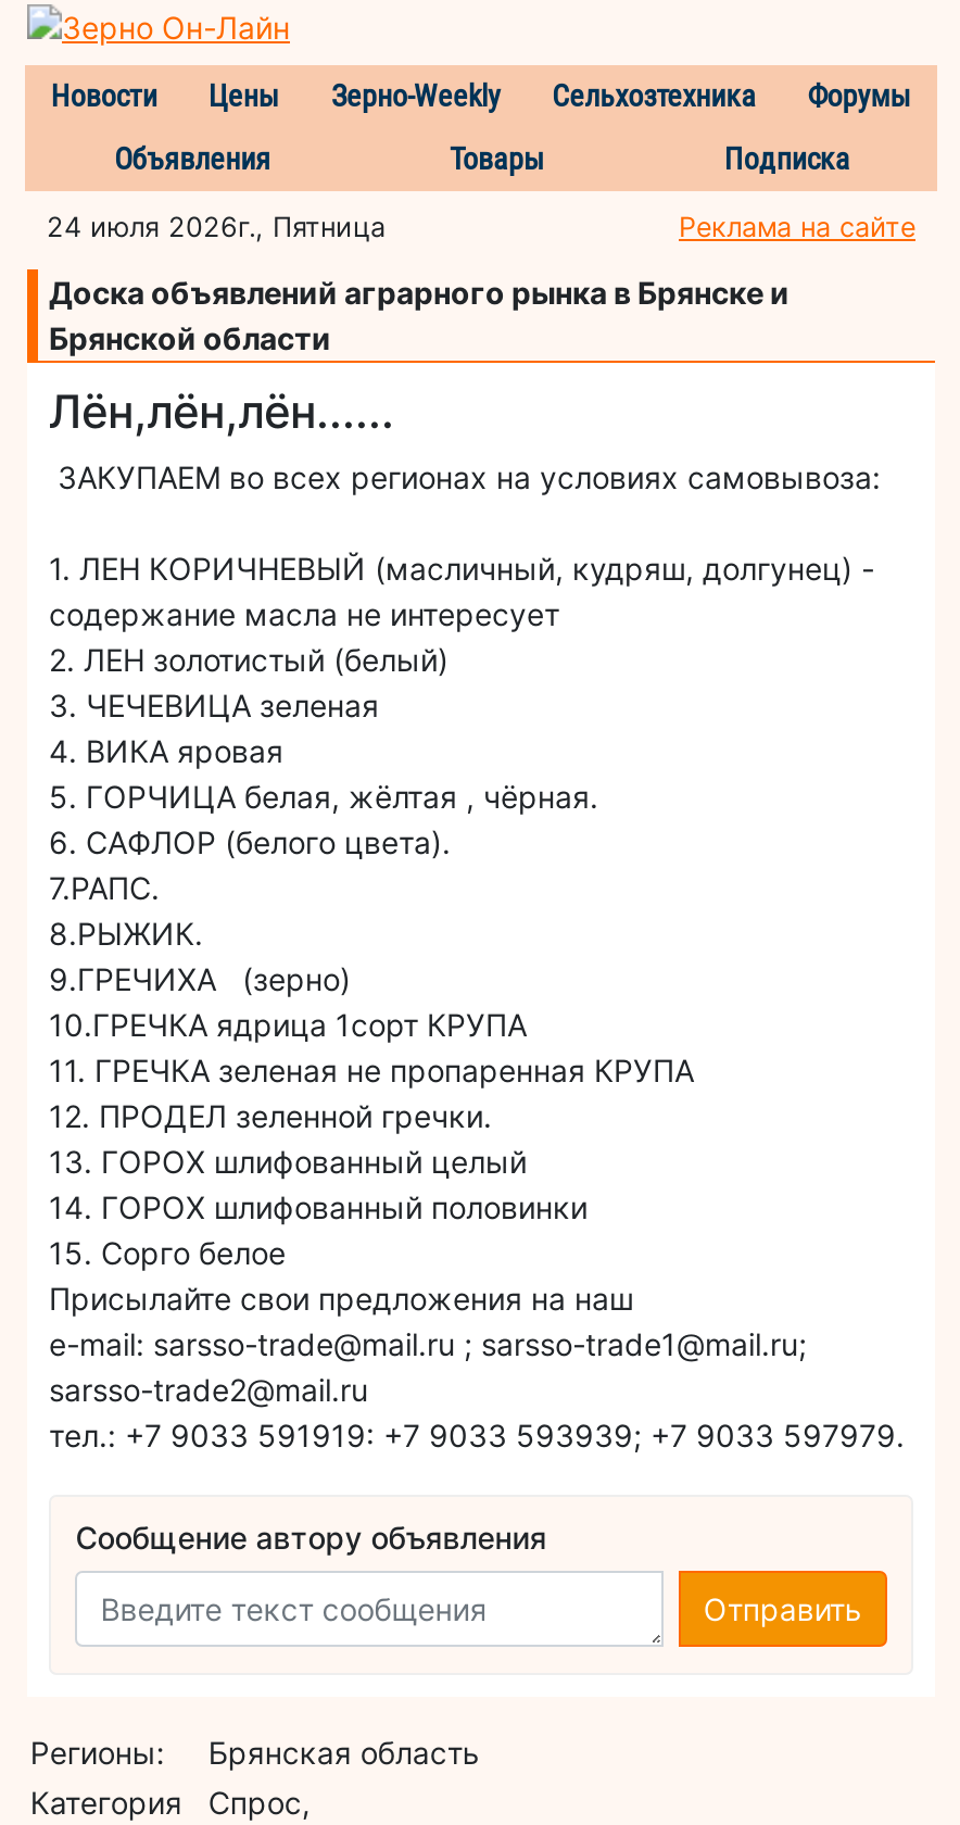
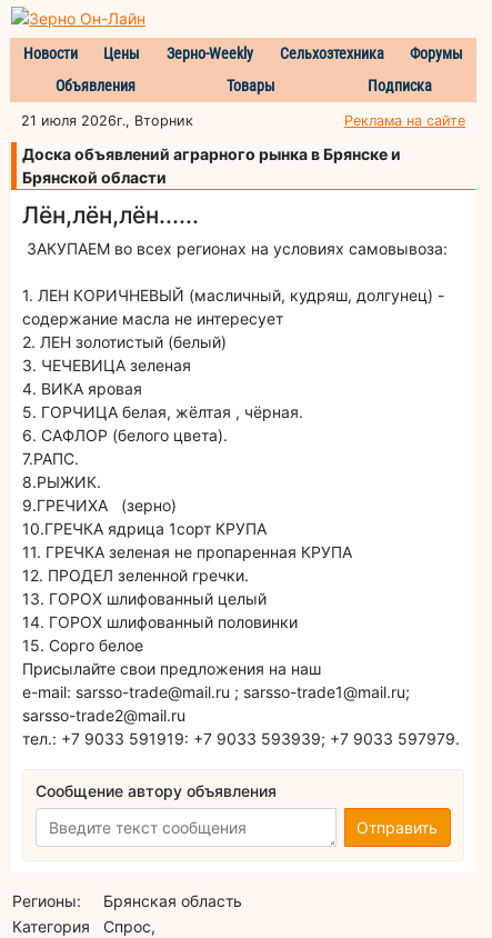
- 24 июля 2026г., Пятница
+ 21 июля 2026г., Вторник
